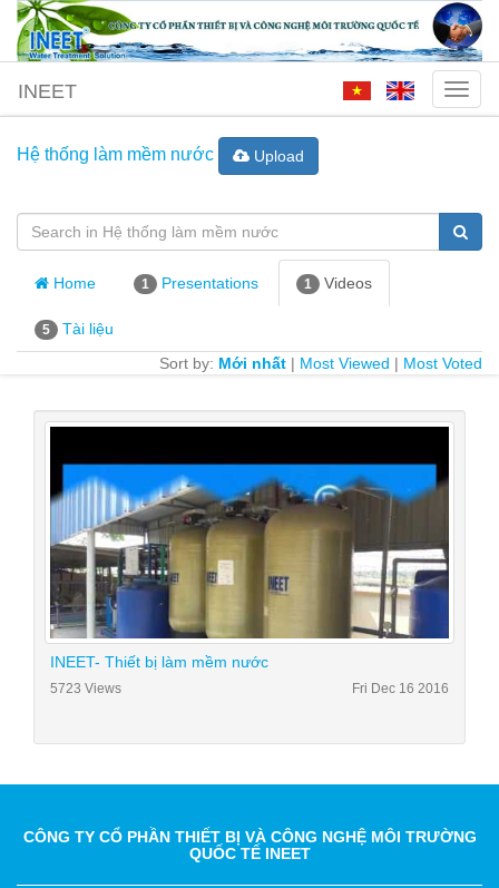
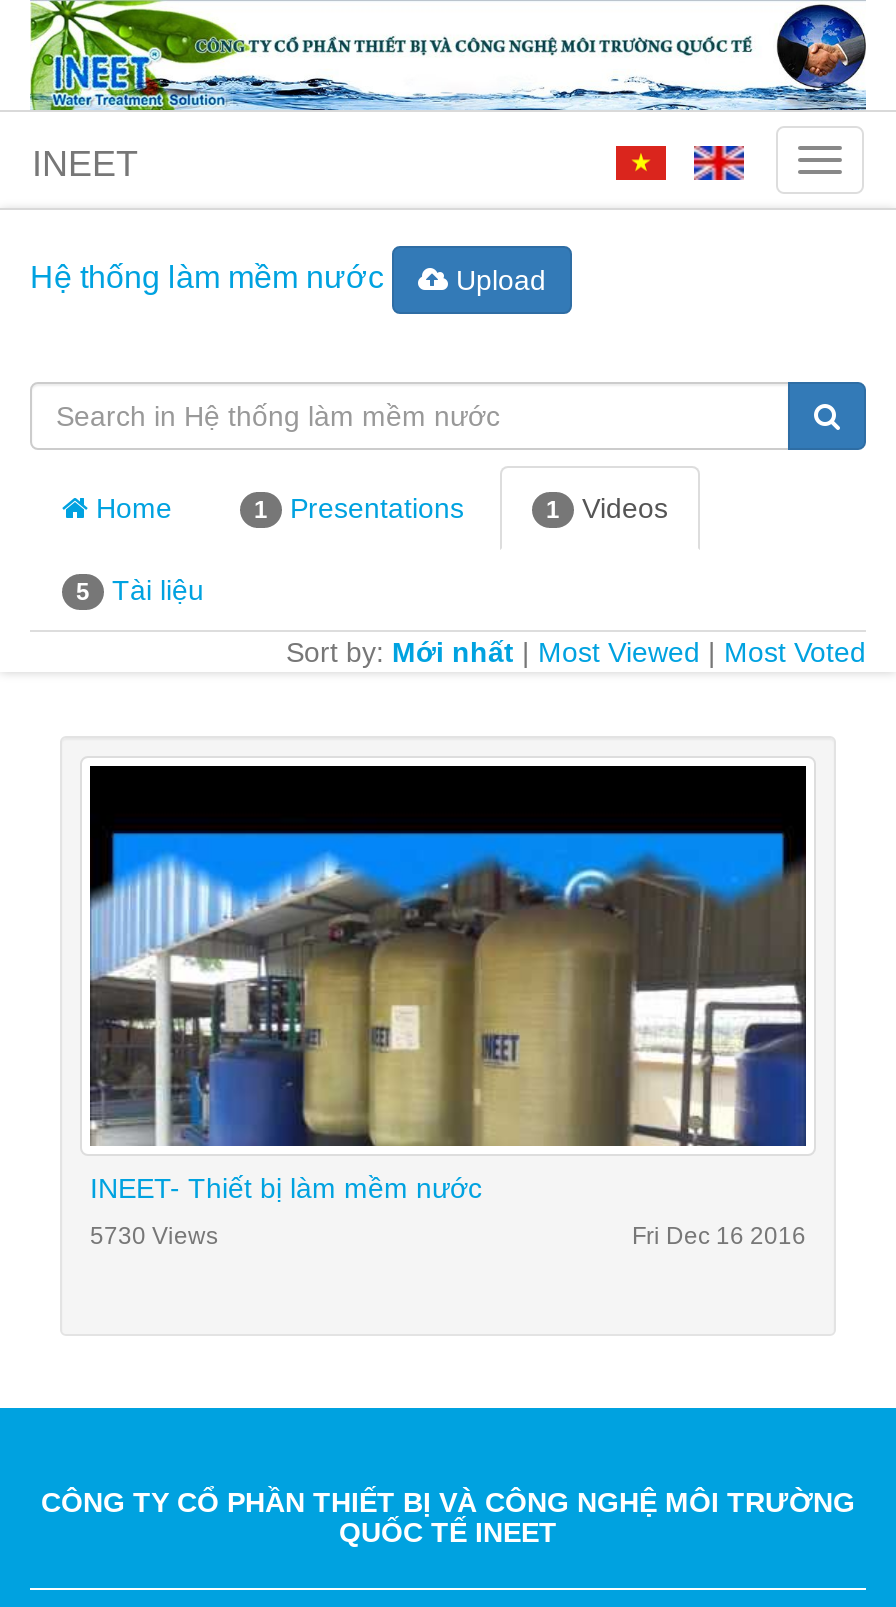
- 5723 Views
+ 5730 Views
